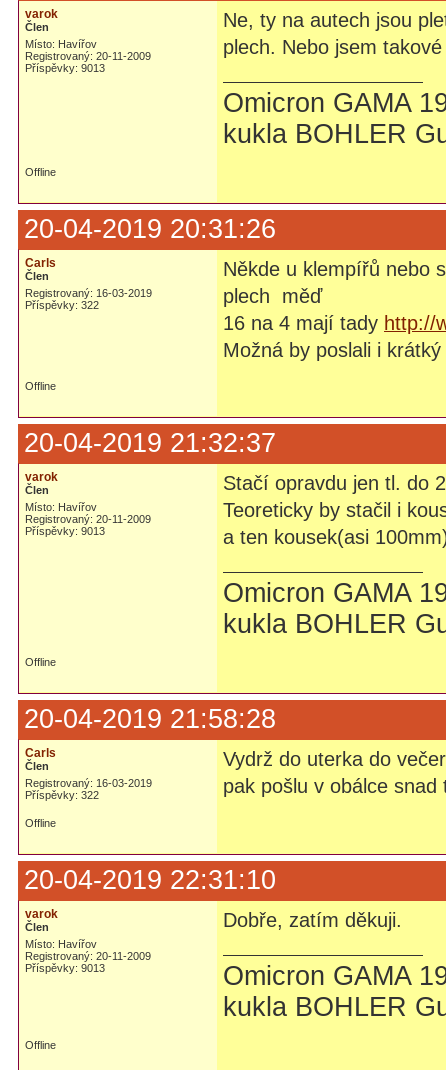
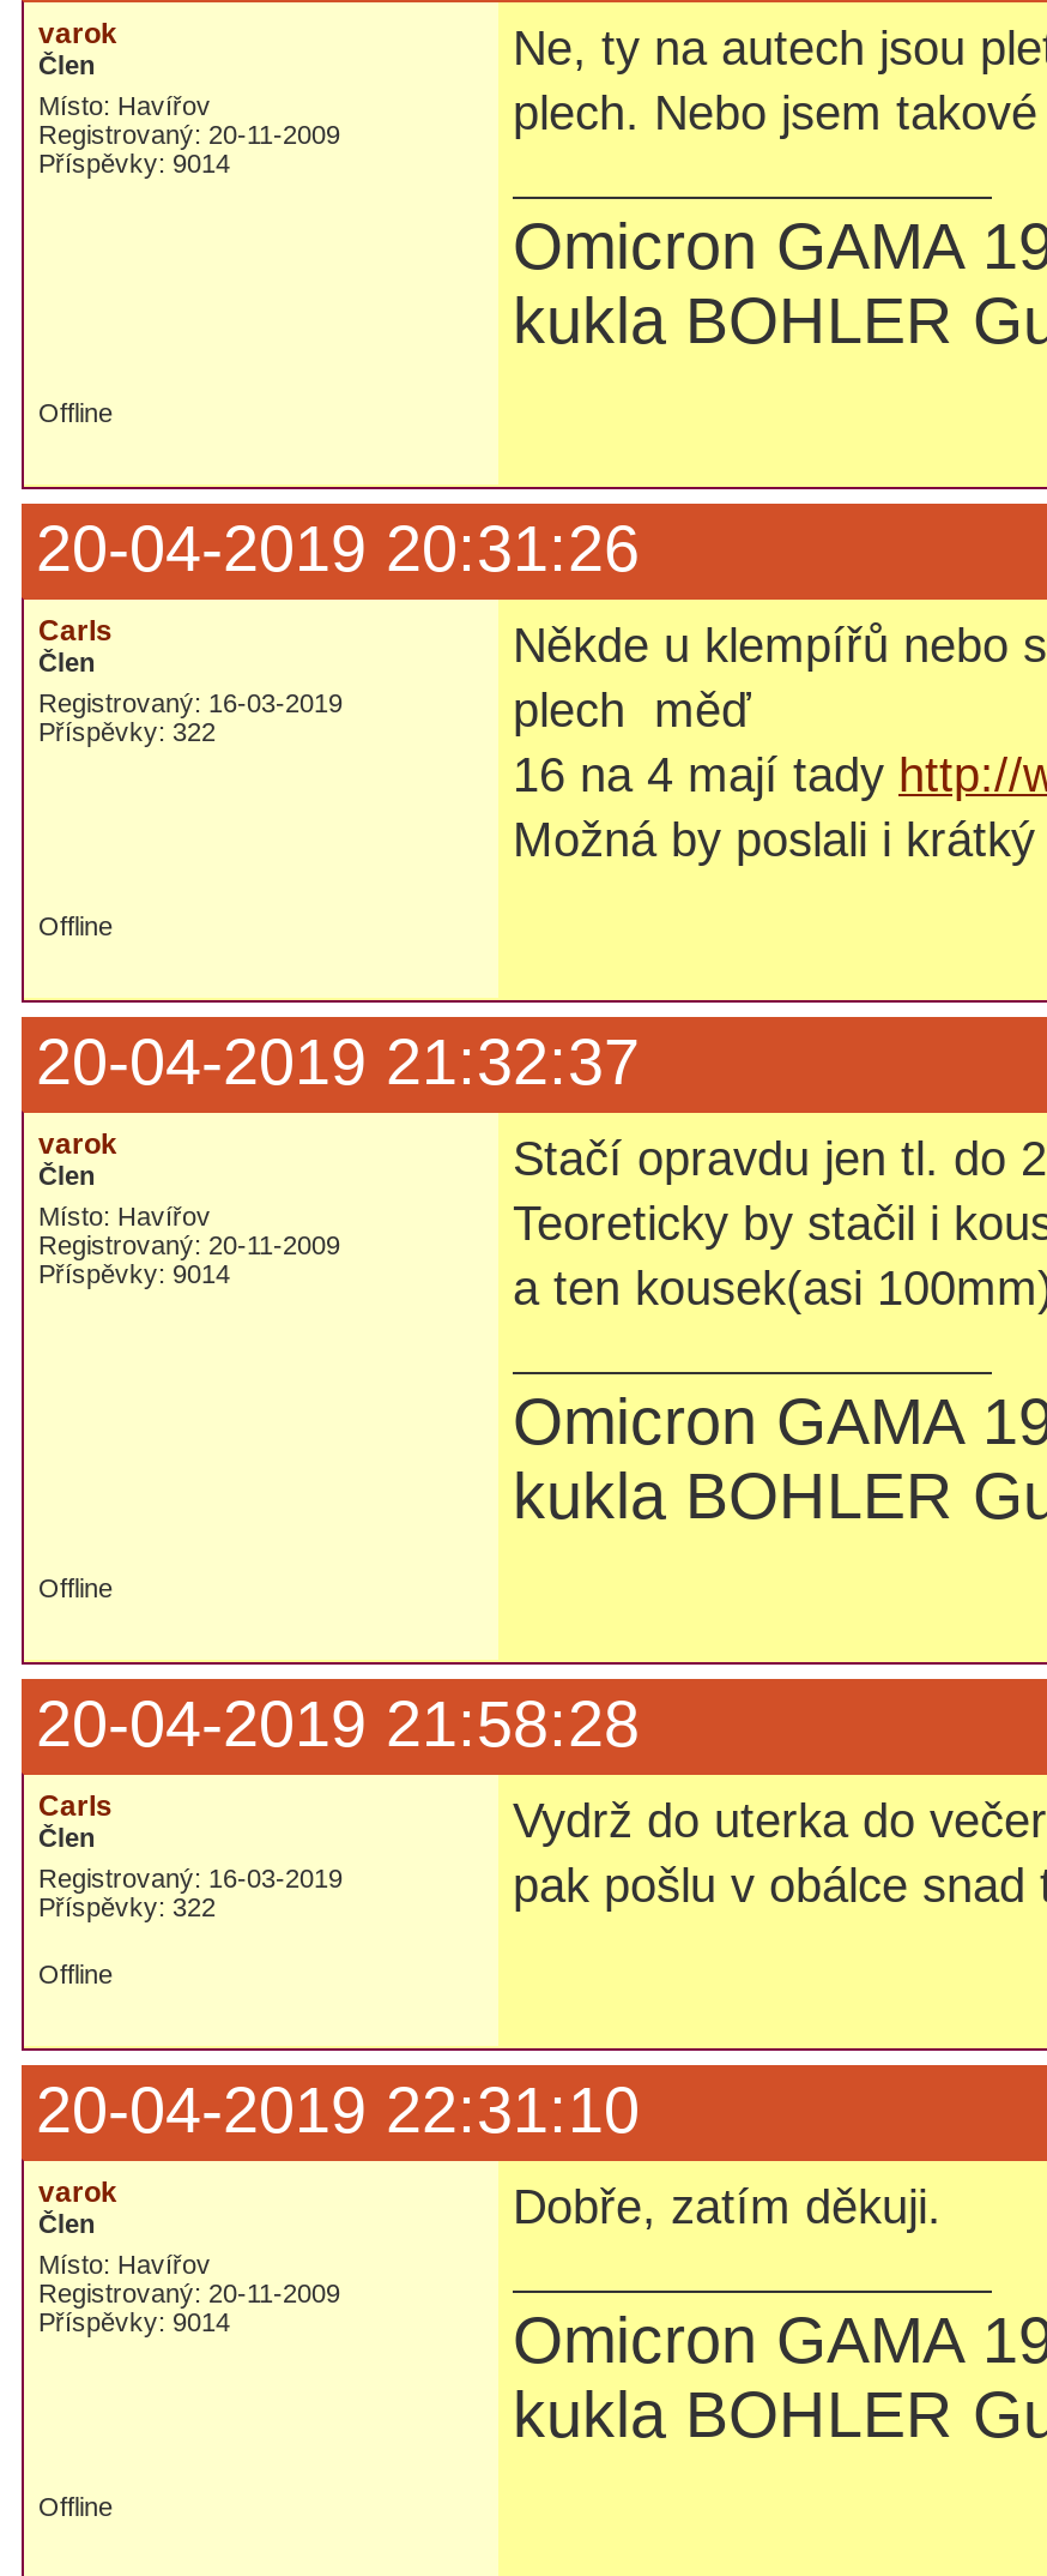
- Příspěvky: 9013
+ Příspěvky: 9014

- Příspěvky: 9013
+ Příspěvky: 9014

- Příspěvky: 9013
+ Příspěvky: 9014
